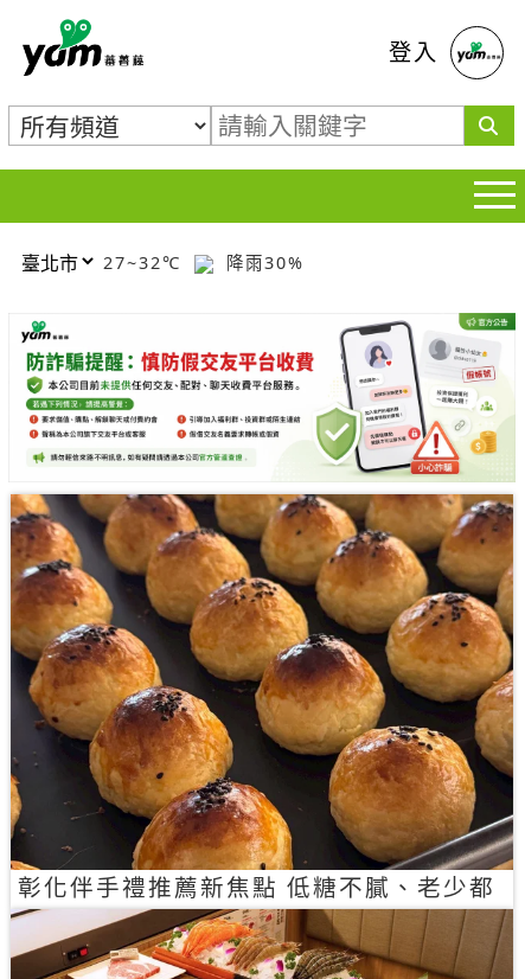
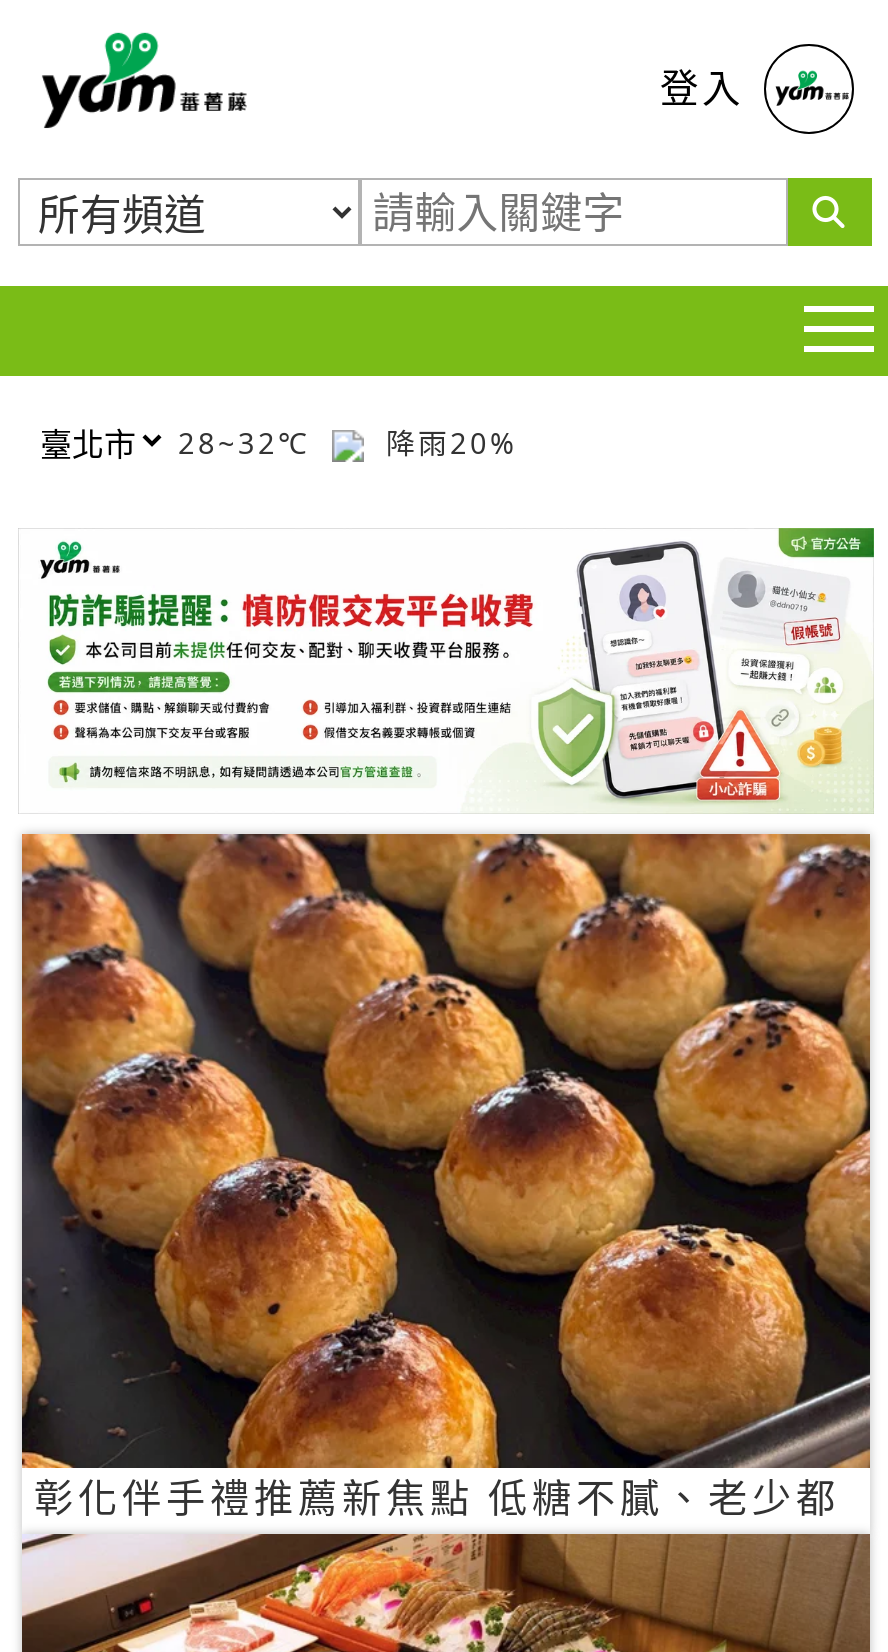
- 27~32℃
+ 28~32℃

- 降雨30%
+ 降雨20%
